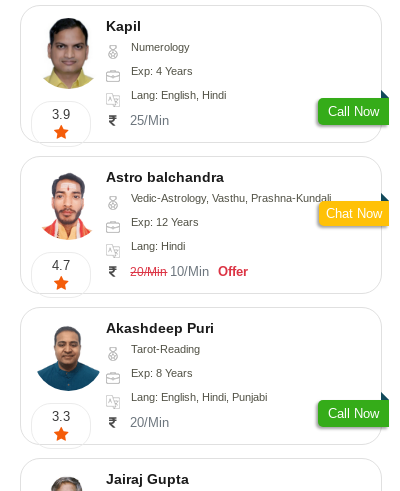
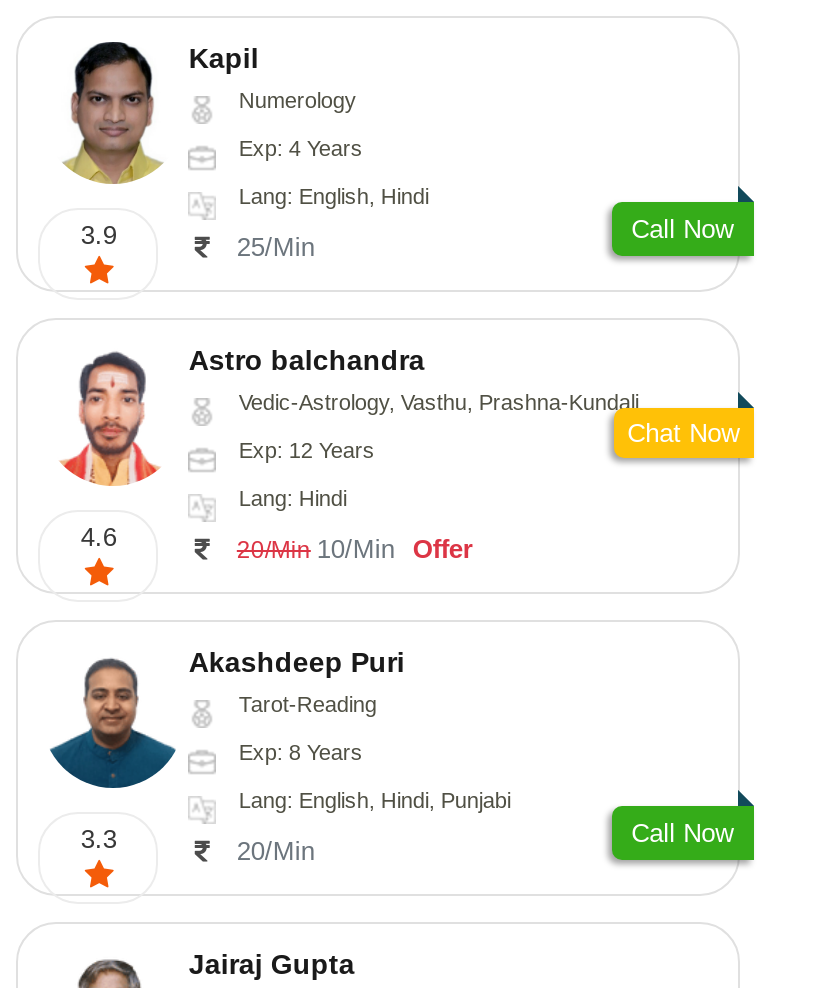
- 4.7
+ 4.6
